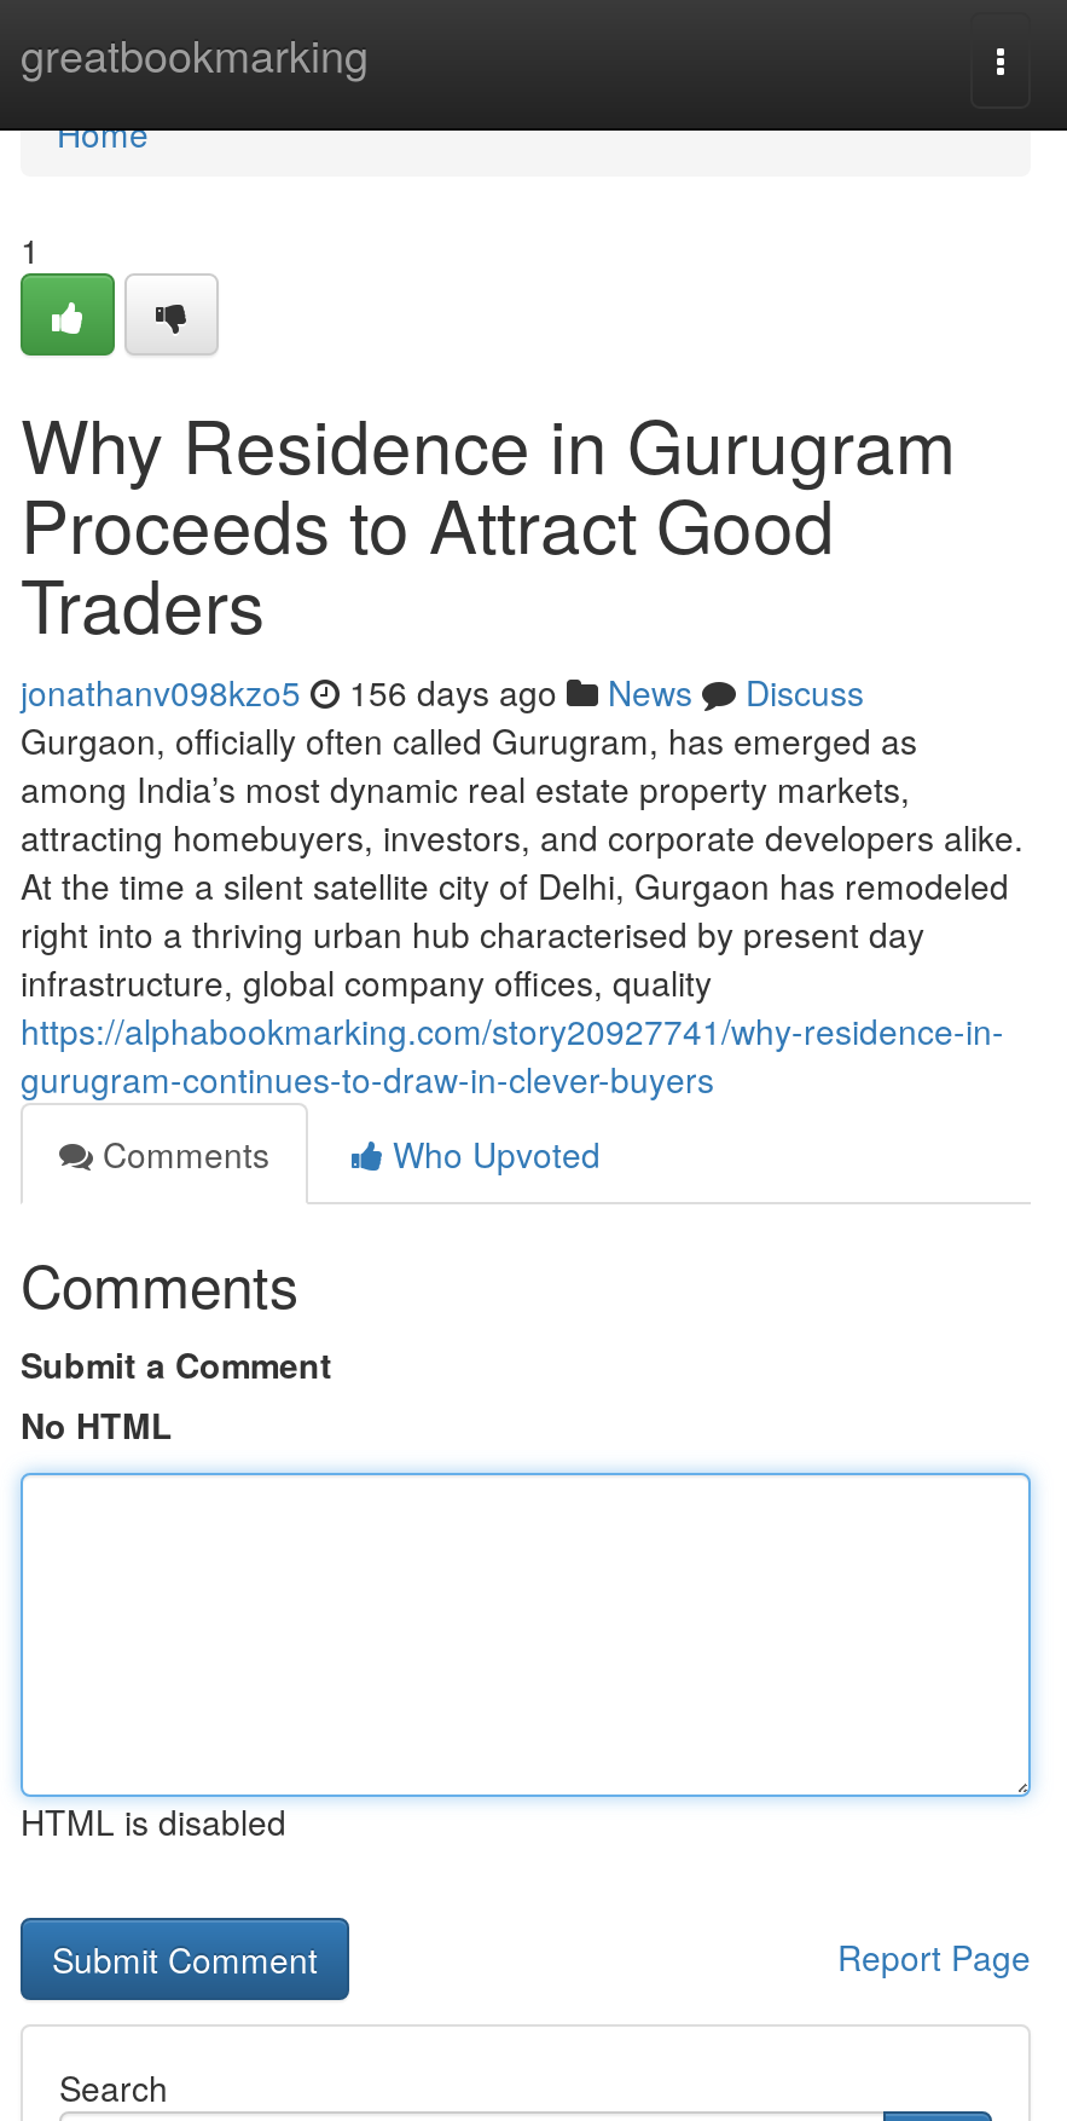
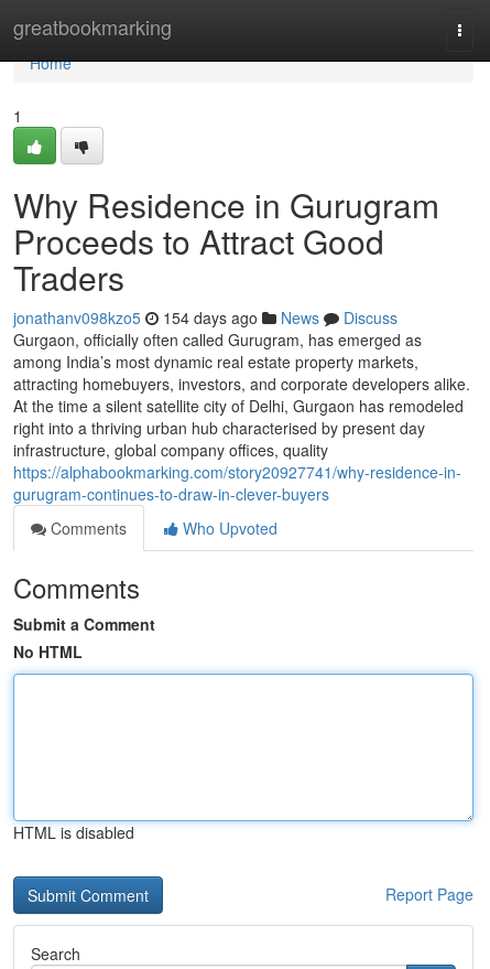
- jonathanv098kzo5 156 days ago News Discuss
+ jonathanv098kzo5 154 days ago News Discuss
